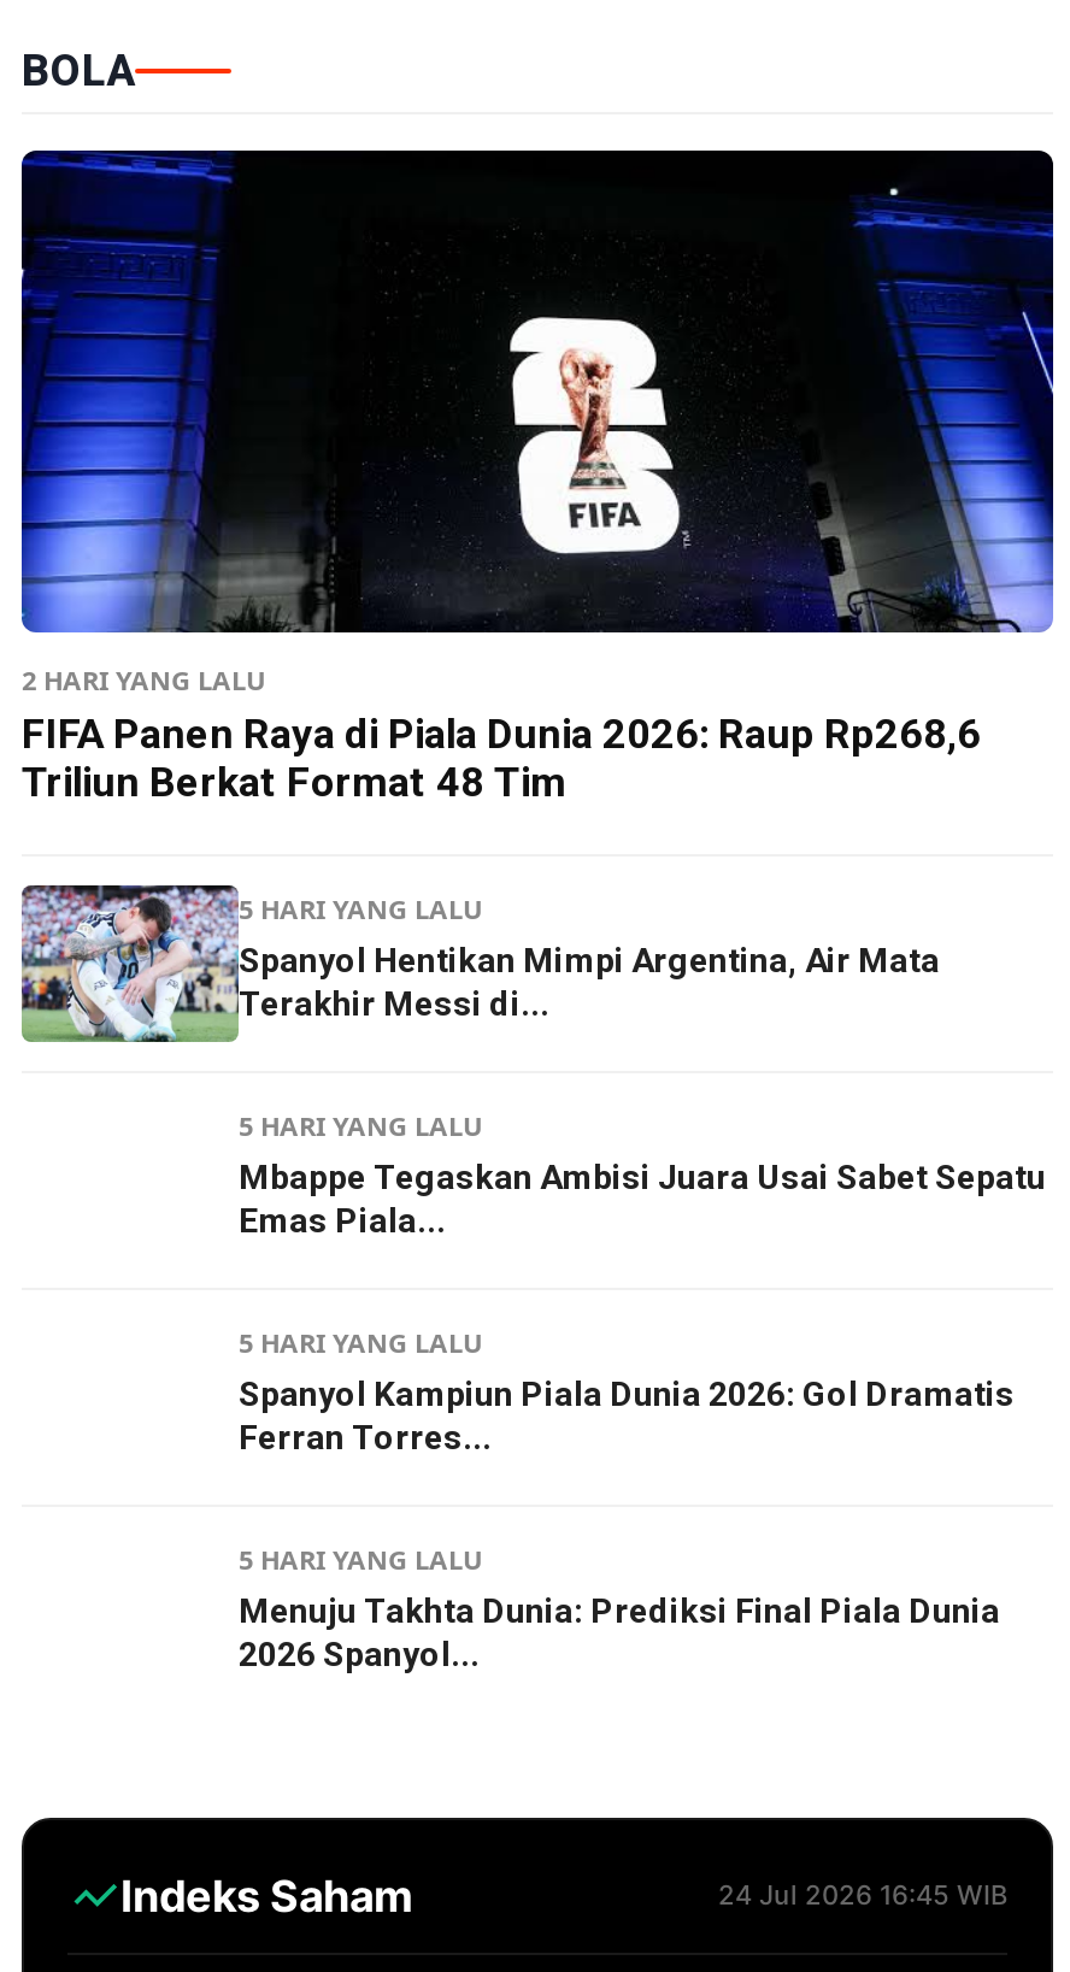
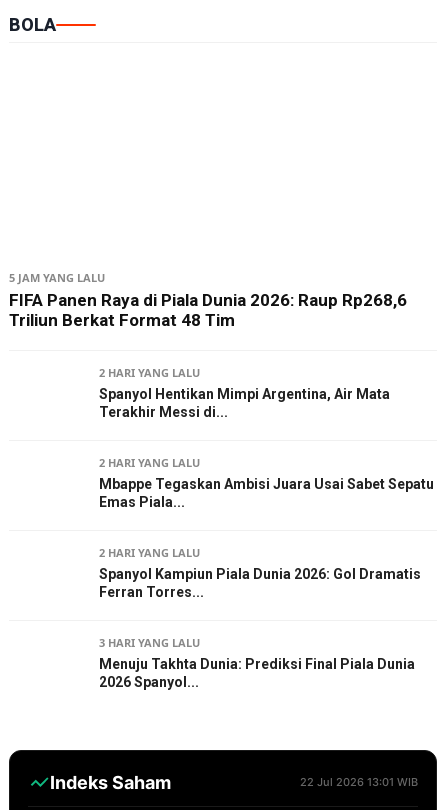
- [image]

- 2 HARI YANG LALU
+ 5 JAM YANG LALU

- [image]

- 5 HARI YANG LALU
+ 2 HARI YANG LALU

- 5 HARI YANG LALU
+ 2 HARI YANG LALU

- 5 HARI YANG LALU
+ 2 HARI YANG LALU

- 5 HARI YANG LALU
+ 3 HARI YANG LALU

- 24 Jul 2026 16:45 WIB
+ 22 Jul 2026 13:01 WIB
